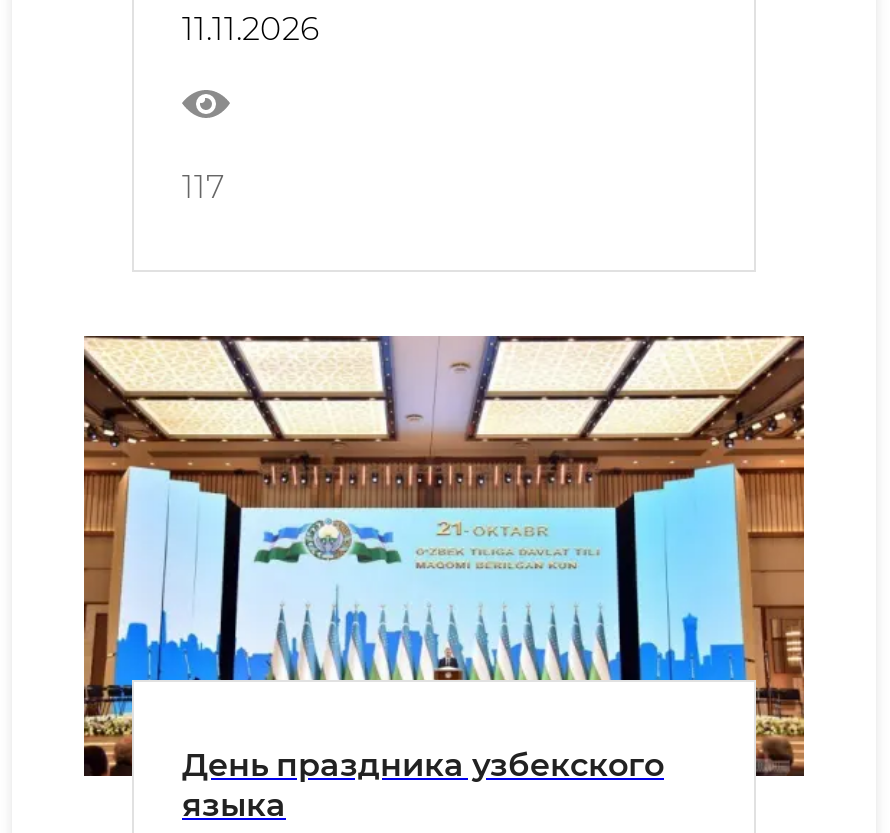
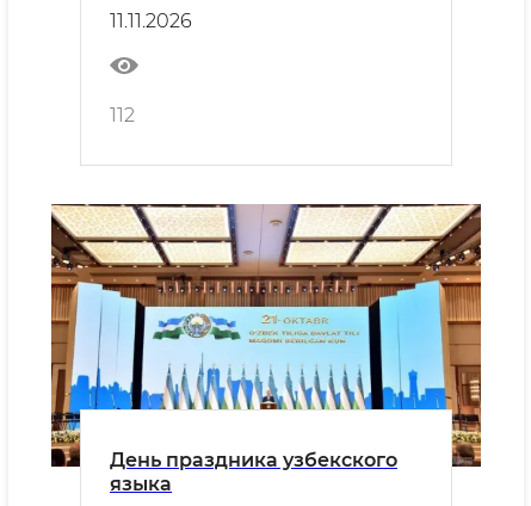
- 117
+ 112
